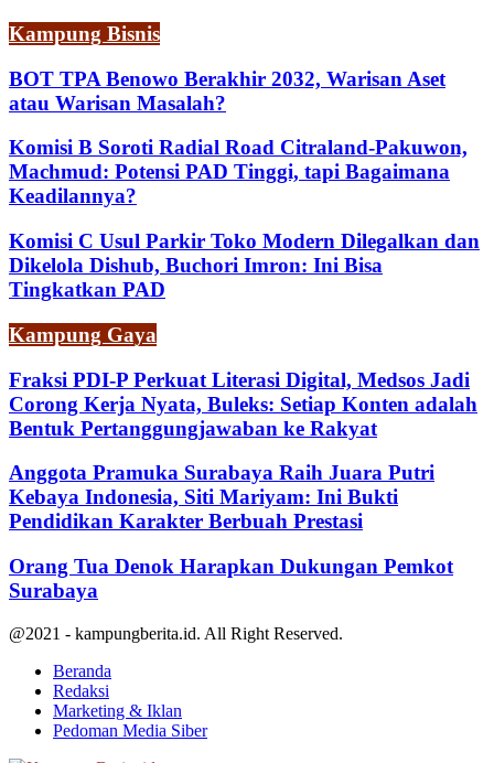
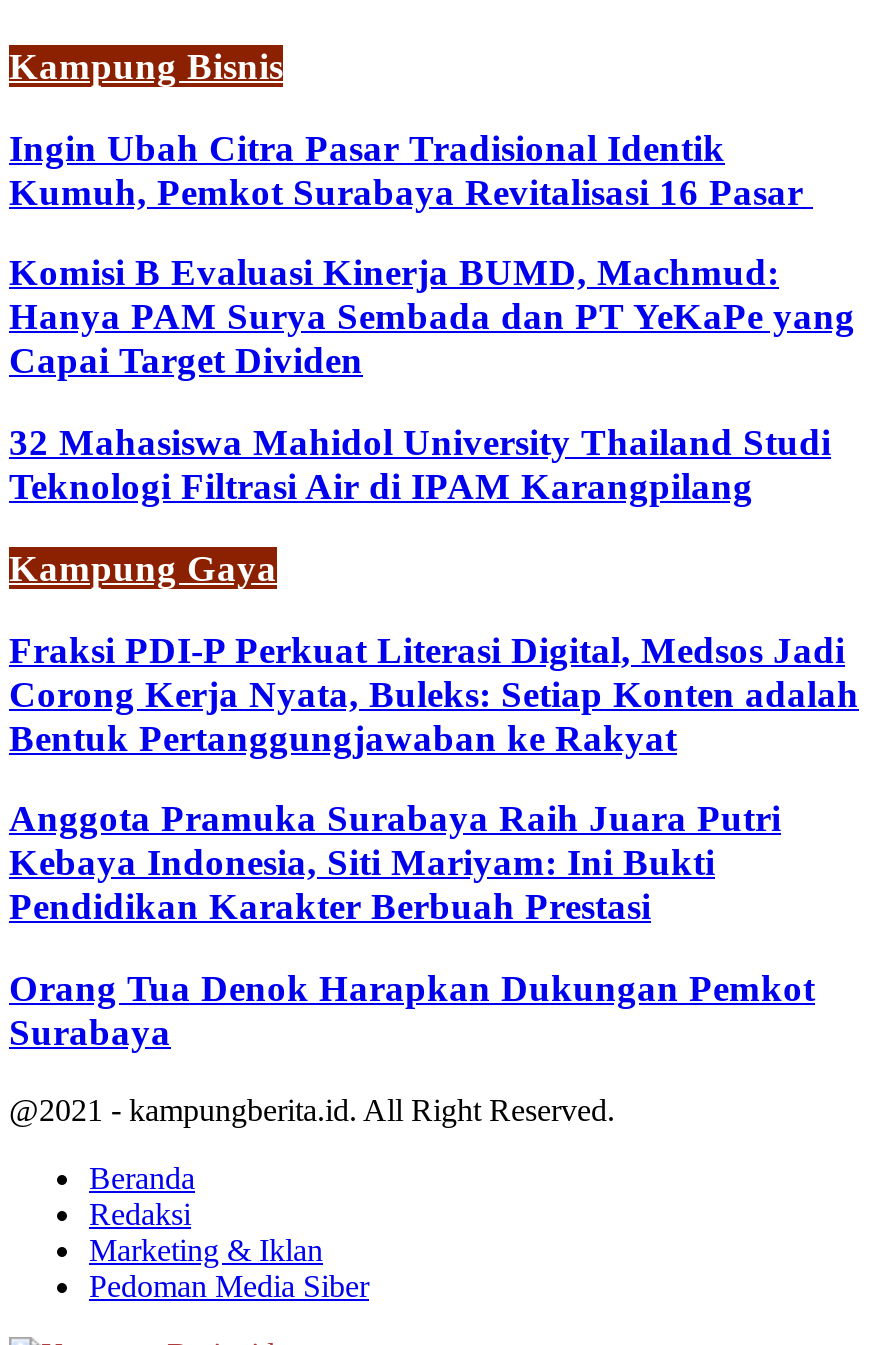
- BOT TPA Benowo Berakhir 2032, Warisan Aset
- atau Warisan Masalah?
+ Ingin Ubah Citra Pasar Tradisional Identik
+ Kumuh, Pemkot Surabaya Revitalisasi 16 Pasar

- Komisi B Soroti Radial Road Citraland-Pakuwon,
- Machmud: Potensi PAD Tinggi, tapi Bagaimana
- Keadilannya?
+ Komisi B Evaluasi Kinerja BUMD, Machmud:
+ Hanya PAM Surya Sembada dan PT YeKaPe yang
+ Capai Target Dividen

- Komisi C Usul Parkir Toko Modern Dilegalkan dan
- Dikelola Dishub, Buchori Imron: Ini Bisa
- Tingkatkan PAD
+ 32 Mahasiswa Mahidol University Thailand Studi
+ Teknologi Filtrasi Air di IPAM Karangpilang
